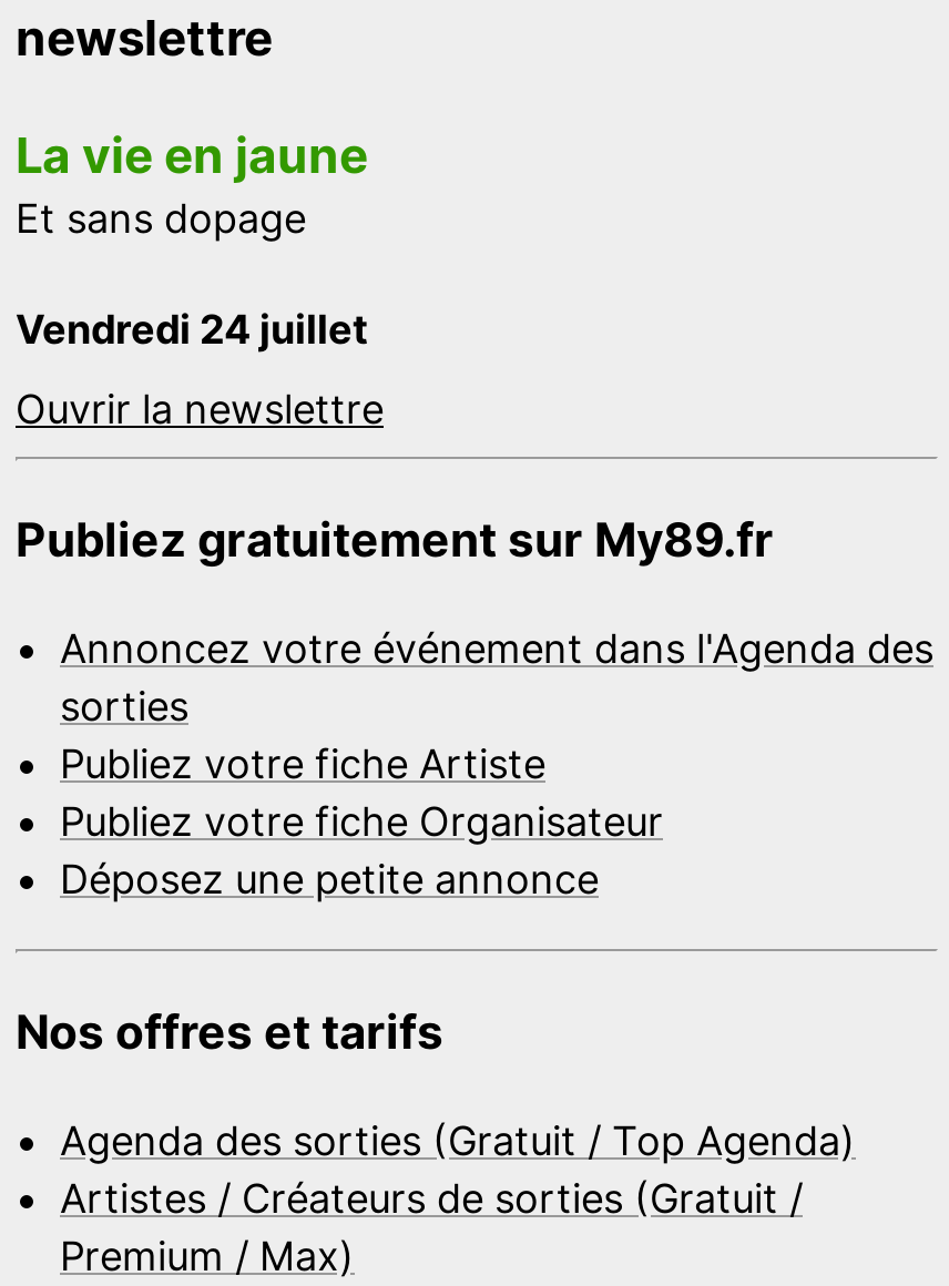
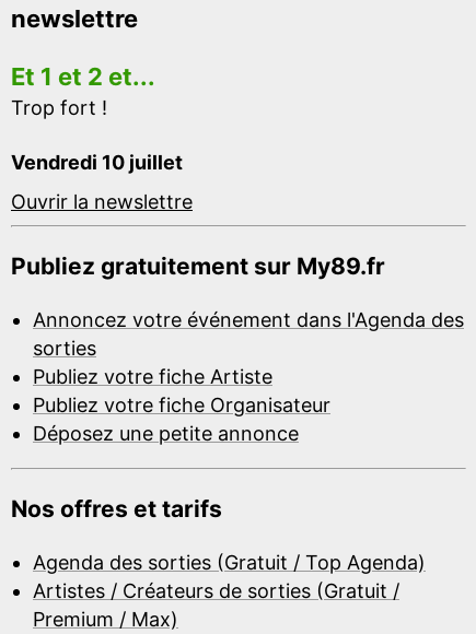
- La vie en jaune
- Et sans dopage
+ Et 1 et 2 et...
+ Trop fort !

- Vendredi 24 juillet
+ Vendredi 10 juillet
